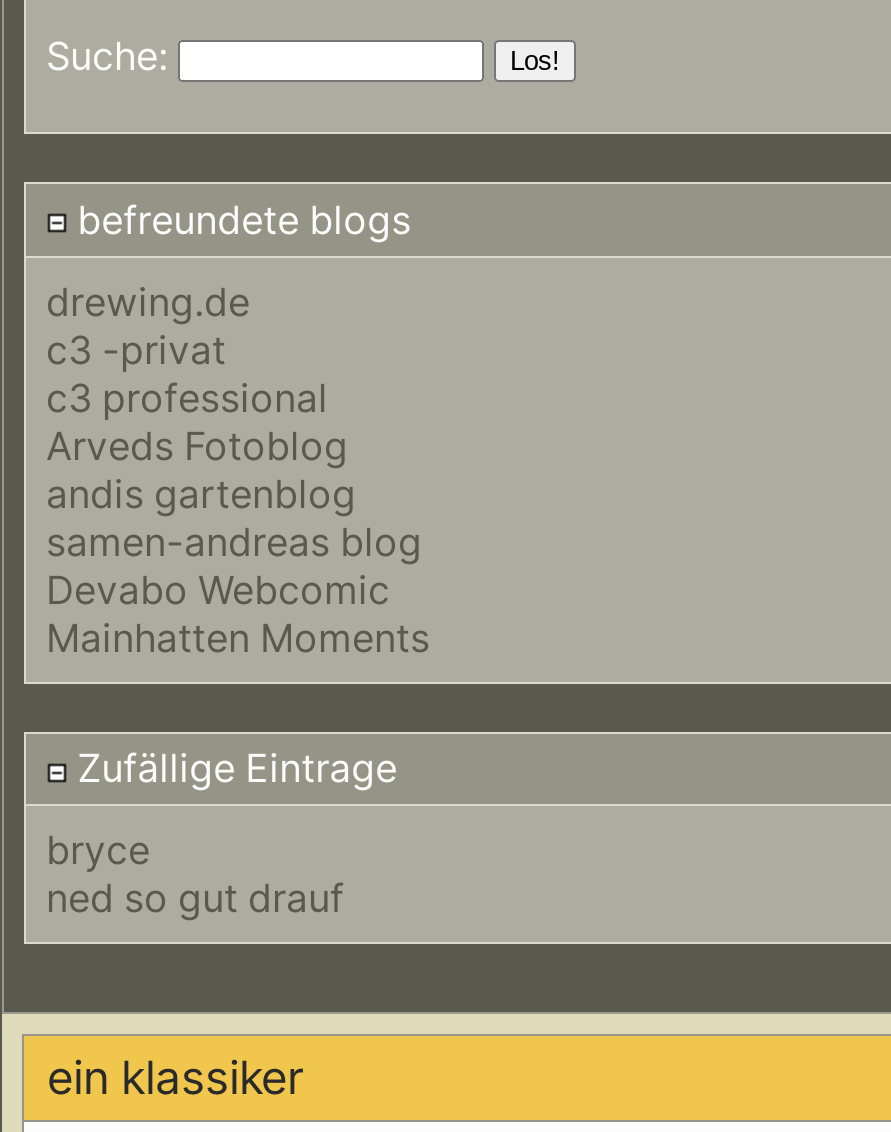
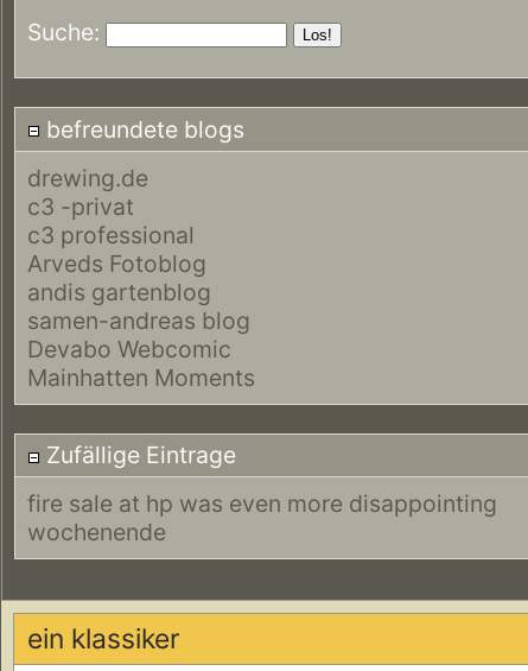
- bryce
- ned so gut drauf
+ fire sale at hp was even more disappointing
+ wochenende
